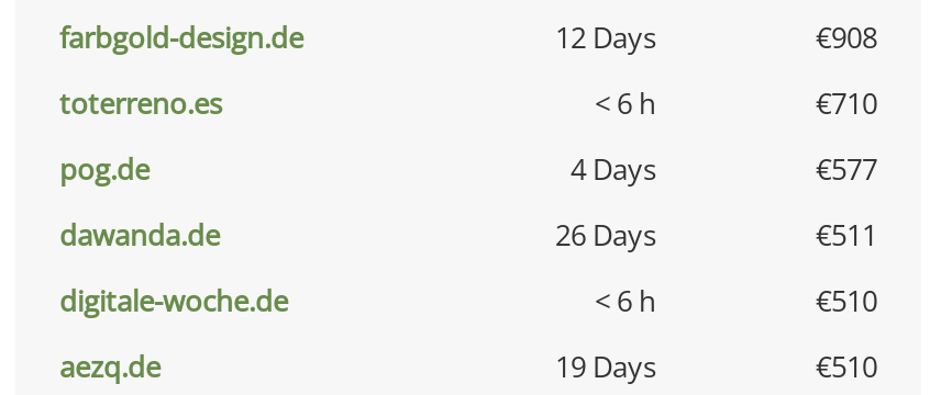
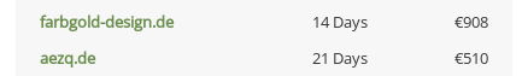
- 12 Days
+ 14 Days

- toterreno.es
- < 6 h
- €710
- pog.de
- 4 Days
- €577
- dawanda.de
- 26 Days
- €511
- digitale-woche.de
- < 6 h
- €510

- 19 Days
+ 21 Days
